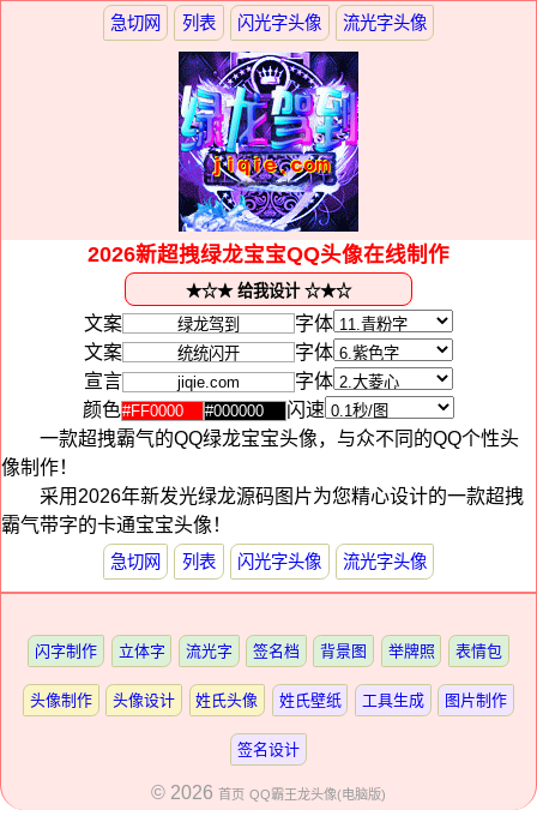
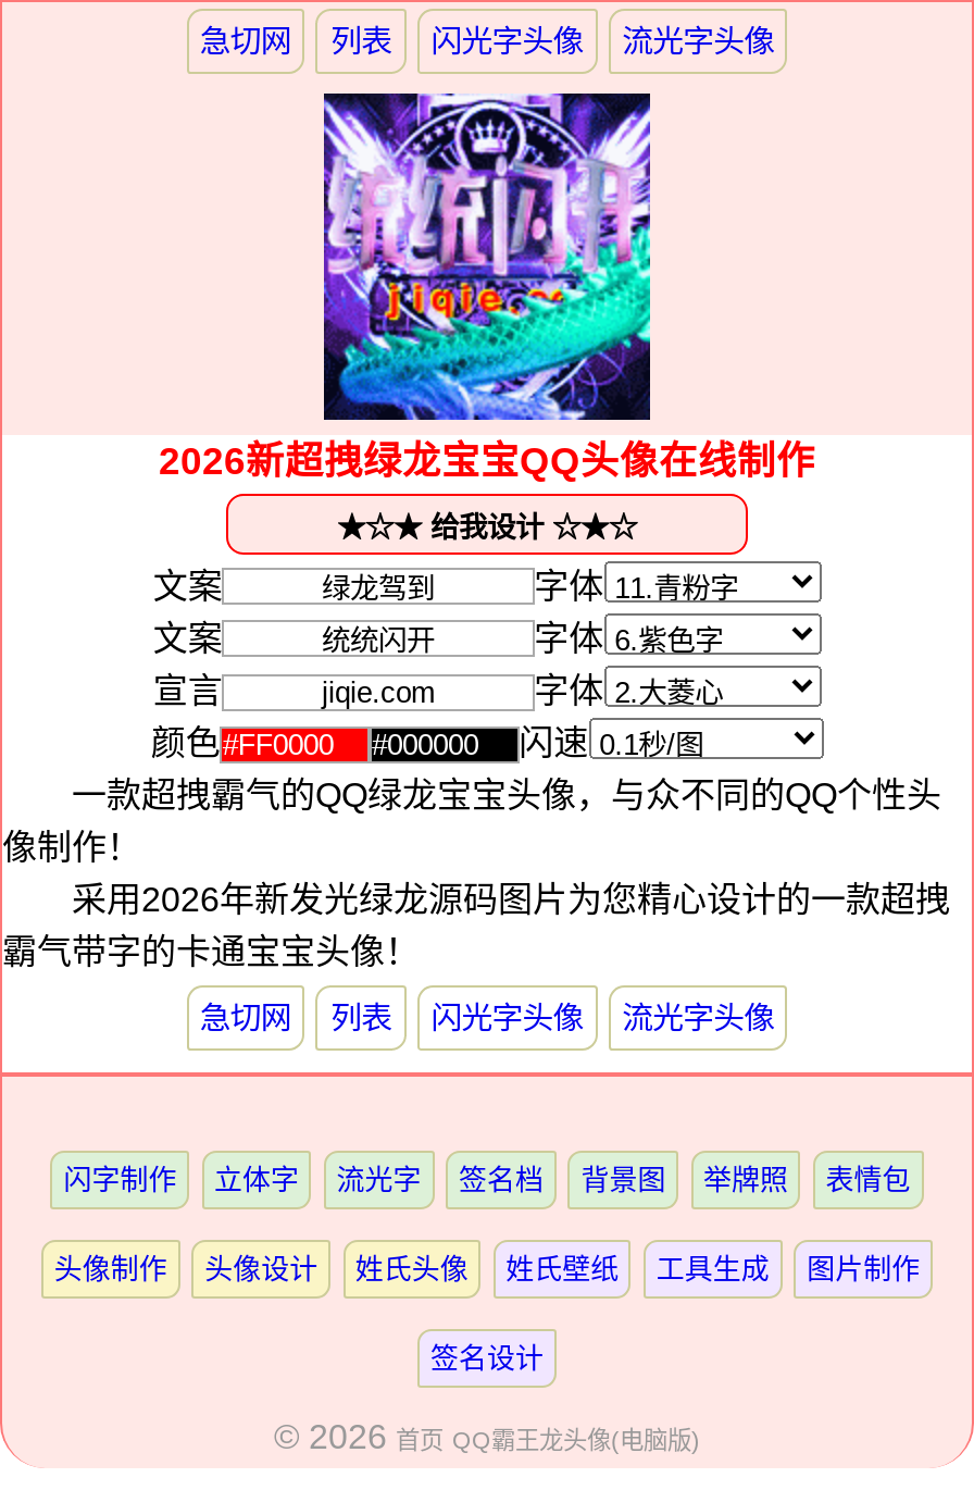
- [image]
+ [image]
